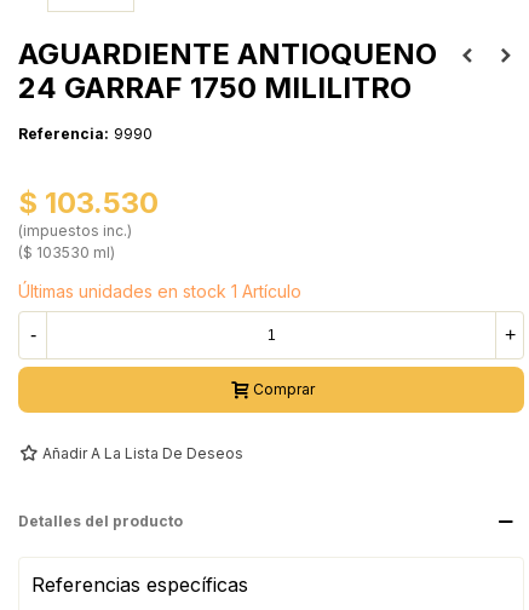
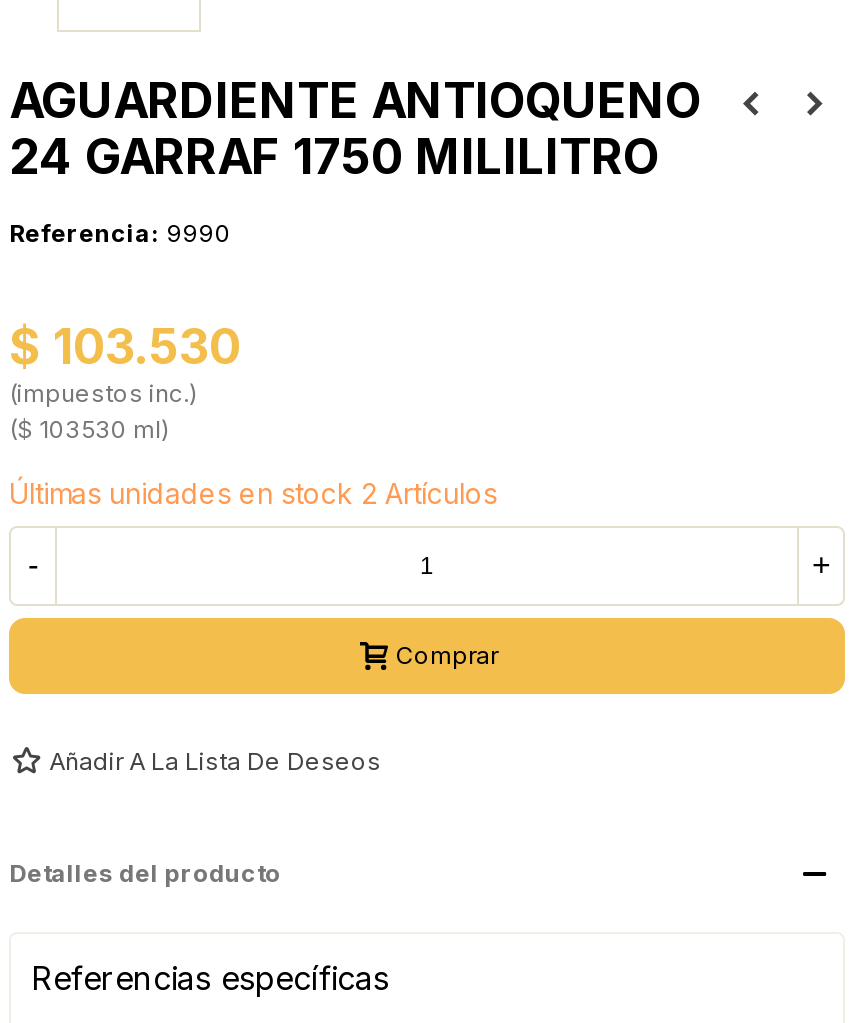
- Últimas unidades en stock 1 Artículo
+ Últimas unidades en stock 2 Artículos
